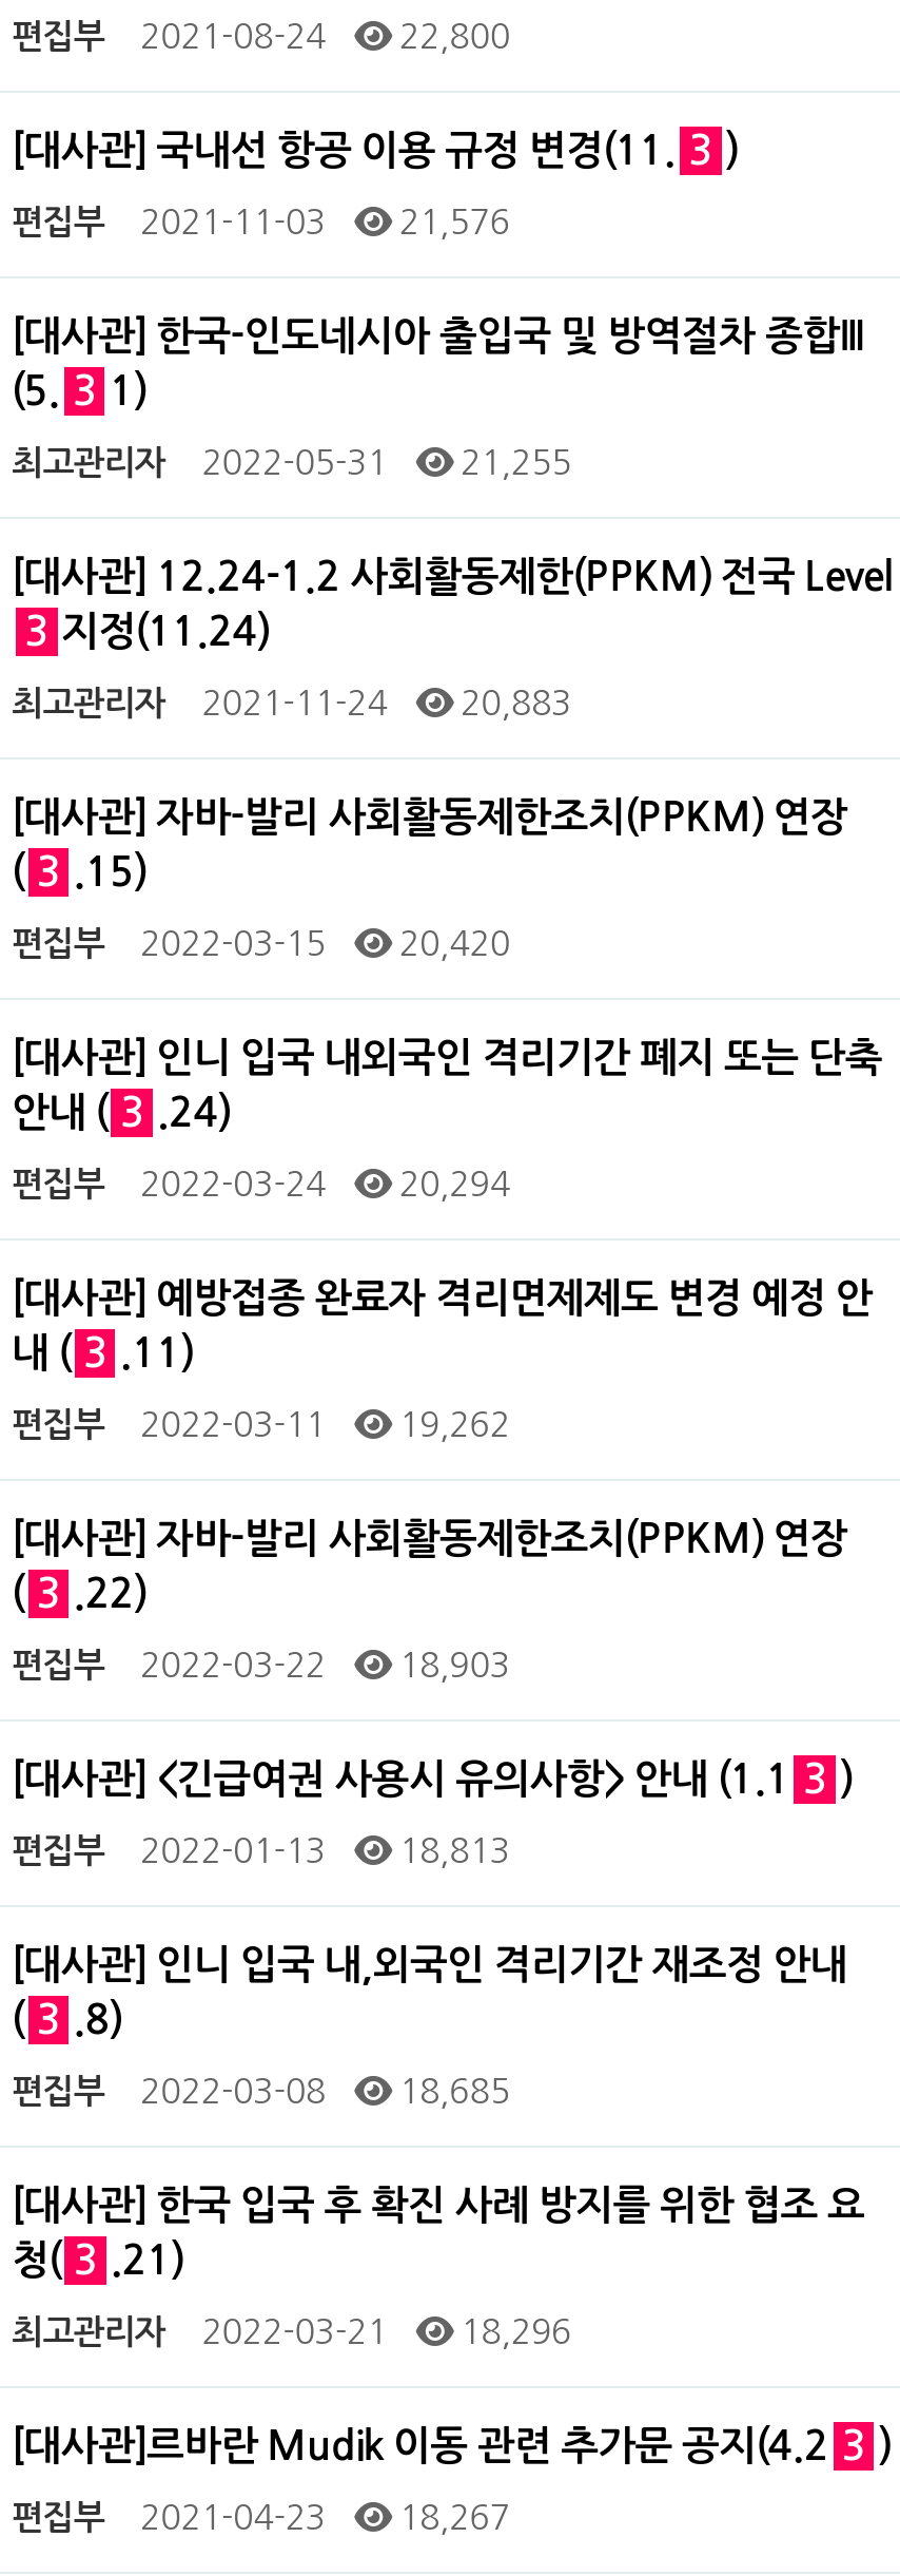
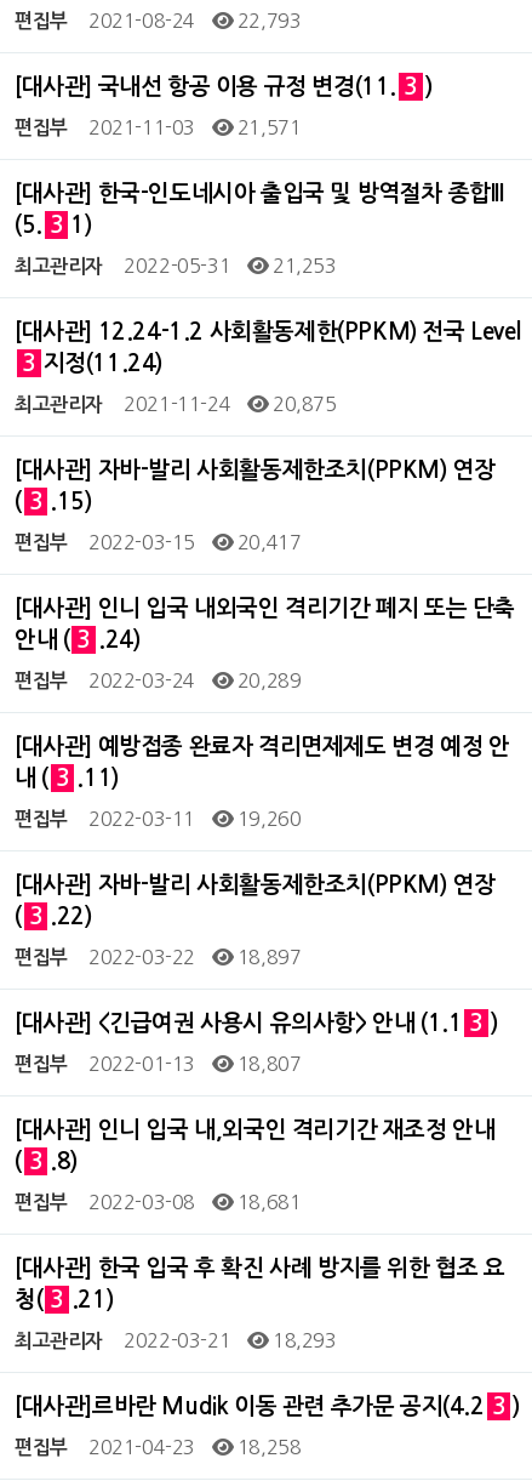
- 편집부 2021-08-24 22,800
+ 편집부 2021-08-24 22,793

- 편집부 2021-11-03 21,576
+ 편집부 2021-11-03 21,571

- 최고관리자 2022-05-31 21,255
+ 최고관리자 2022-05-31 21,253

- 최고관리자 2021-11-24 20,883
+ 최고관리자 2021-11-24 20,875

- 편집부 2022-03-15 20,420
+ 편집부 2022-03-15 20,417

- 편집부 2022-03-24 20,294
+ 편집부 2022-03-24 20,289

- 편집부 2022-03-11 19,262
+ 편집부 2022-03-11 19,260

- 편집부 2022-03-22 18,903
+ 편집부 2022-03-22 18,897

- 편집부 2022-01-13 18,813
+ 편집부 2022-01-13 18,807

- 편집부 2022-03-08 18,685
+ 편집부 2022-03-08 18,681

- 최고관리자 2022-03-21 18,296
+ 최고관리자 2022-03-21 18,293

- 편집부 2021-04-23 18,267
+ 편집부 2021-04-23 18,258
